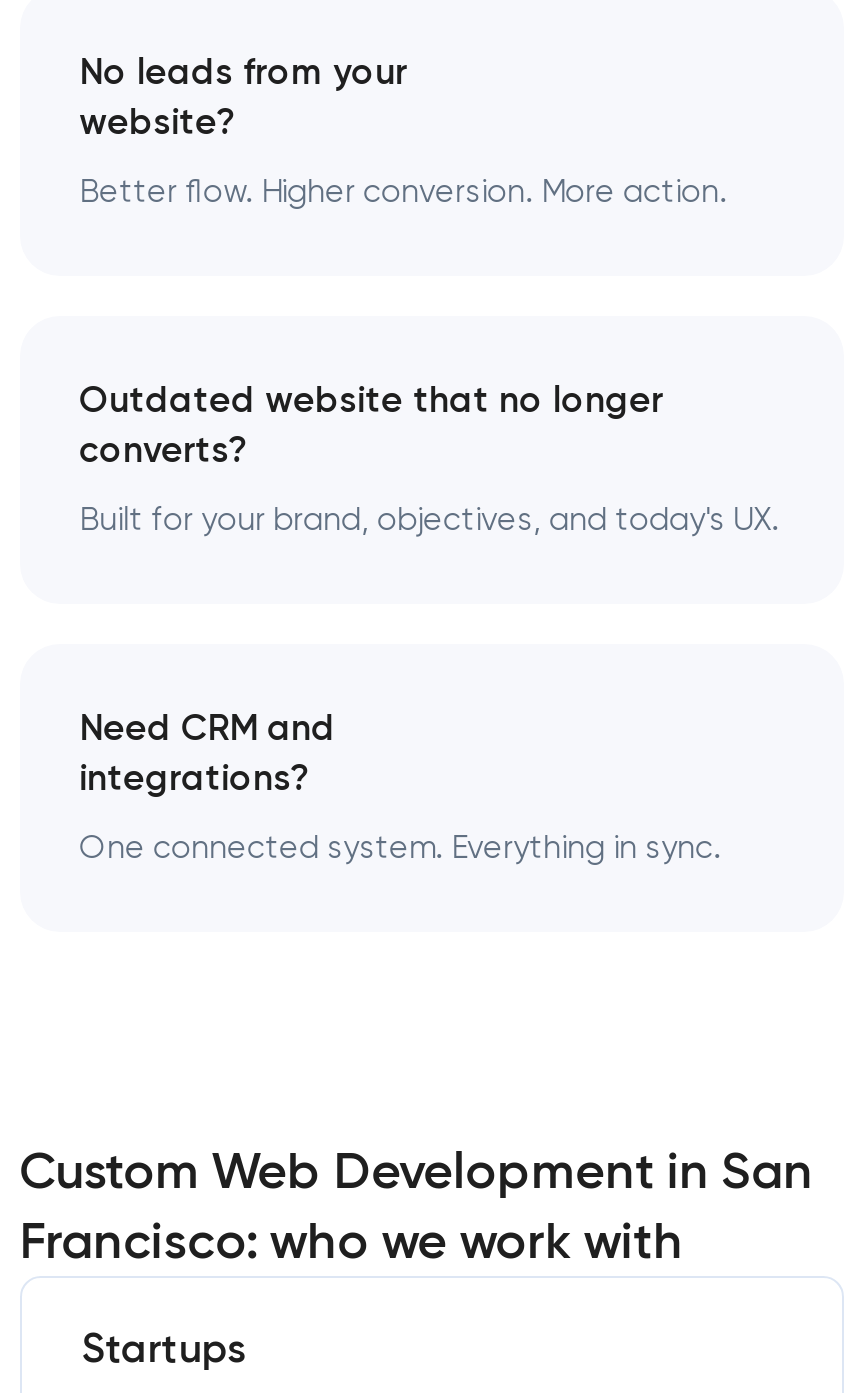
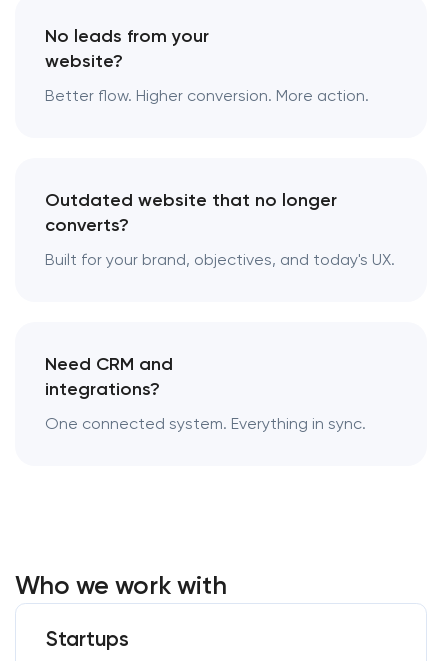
- Custom Web Development in San
- Francisco: who we work with
+ Who we work with
